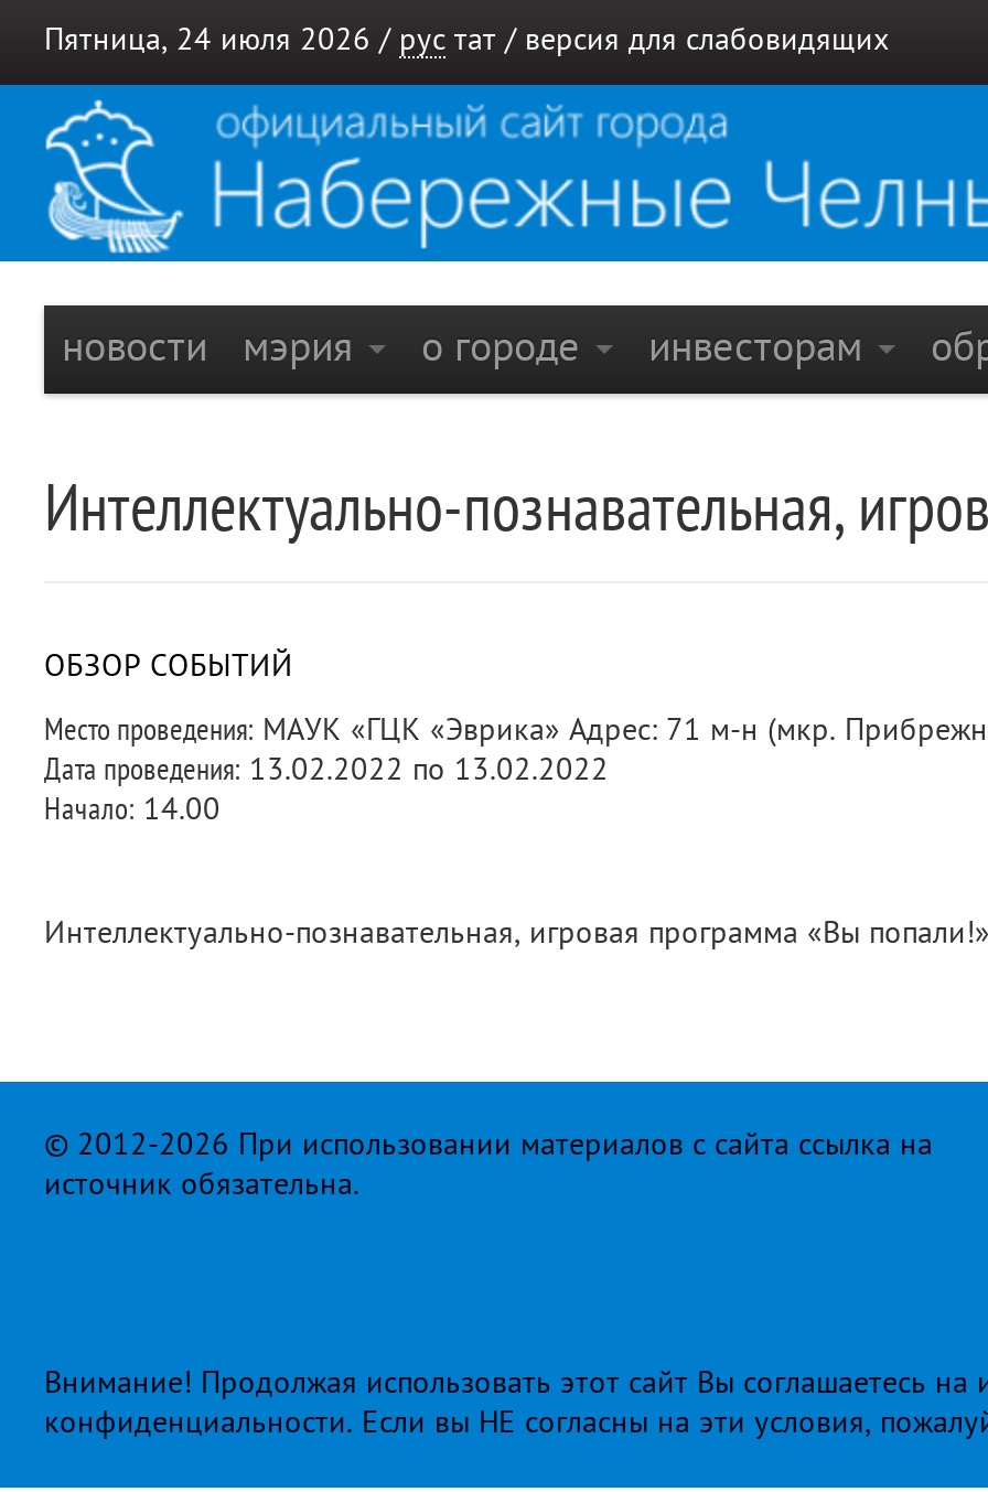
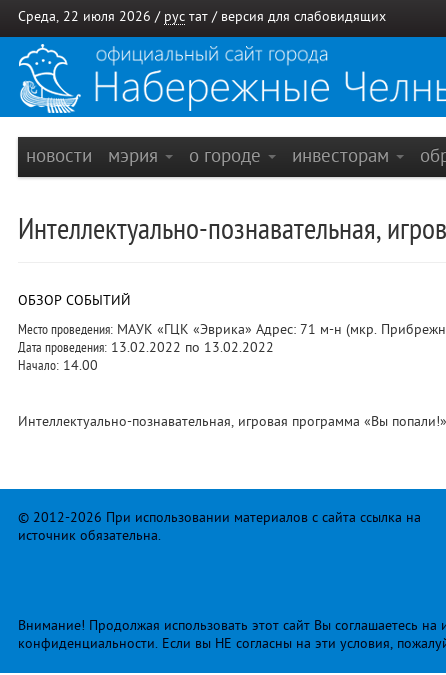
- Пятница, 24 июля 2026 / рус тат / версия для слабовидящих
+ Среда, 22 июля 2026 / рус тат / версия для слабовидящих
